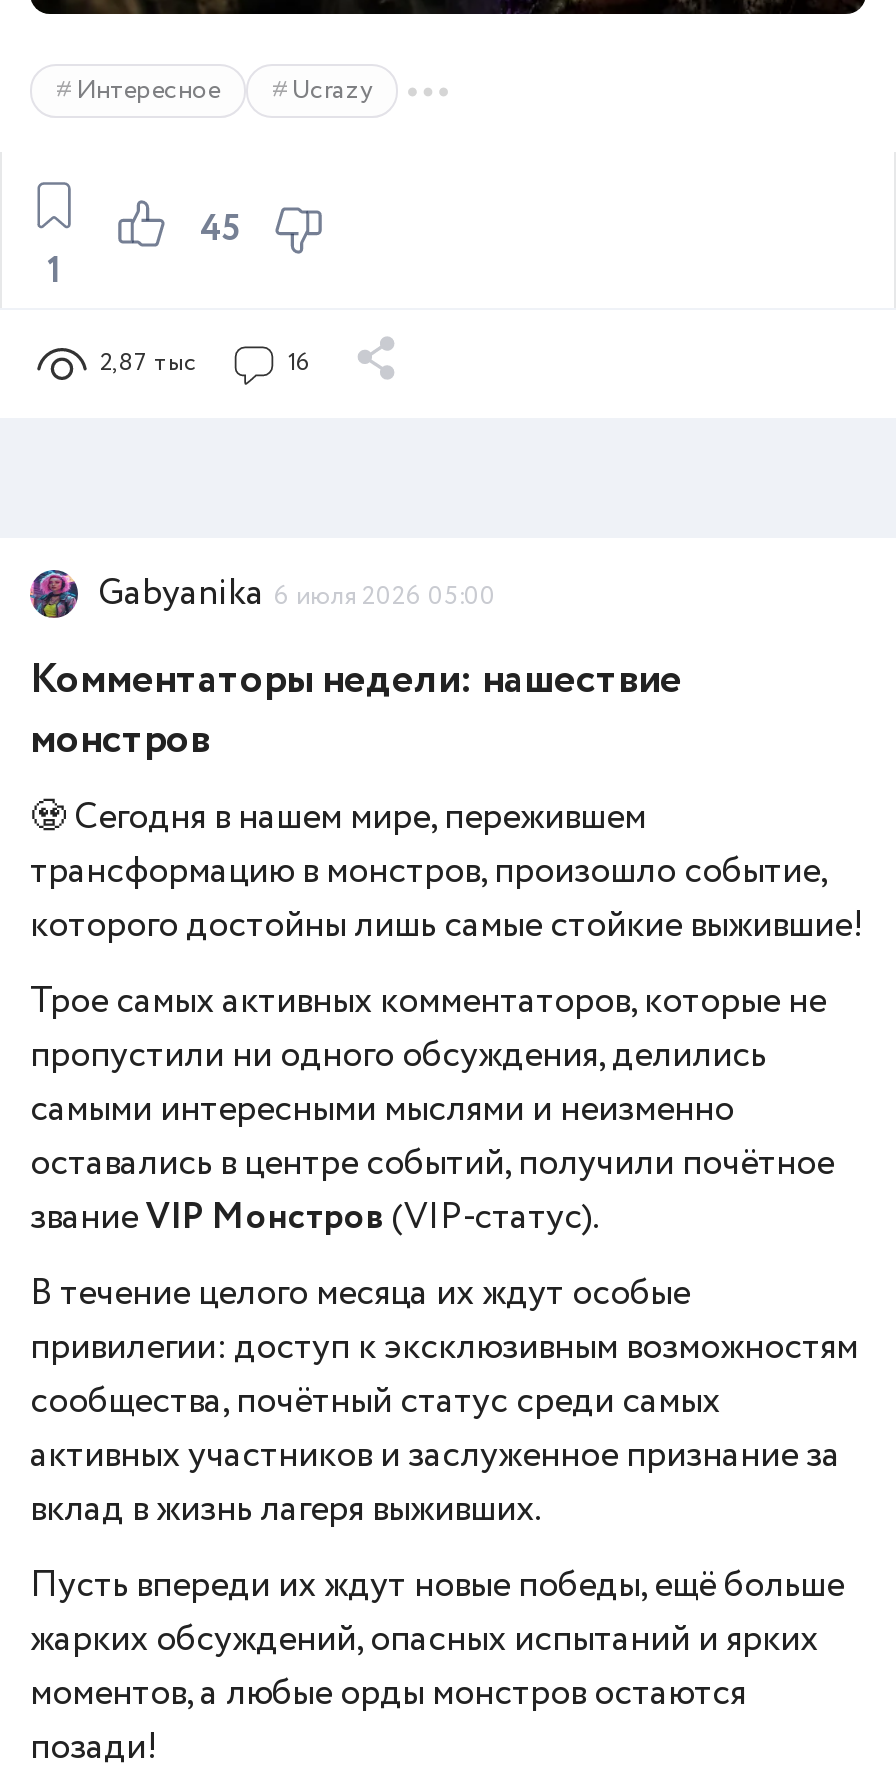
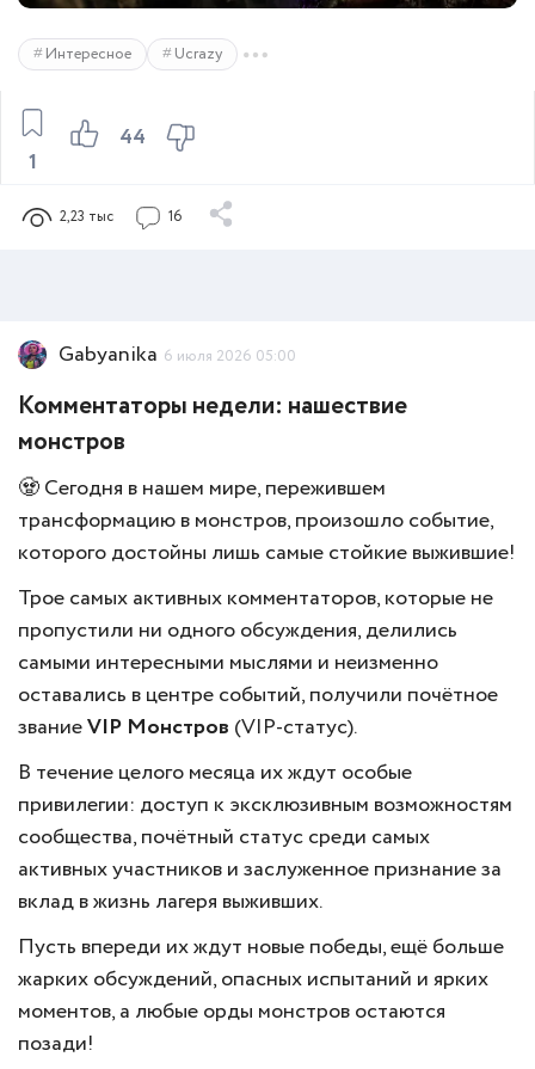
- 45
+ 44

- 2,87 тыс
+ 2,23 тыс
